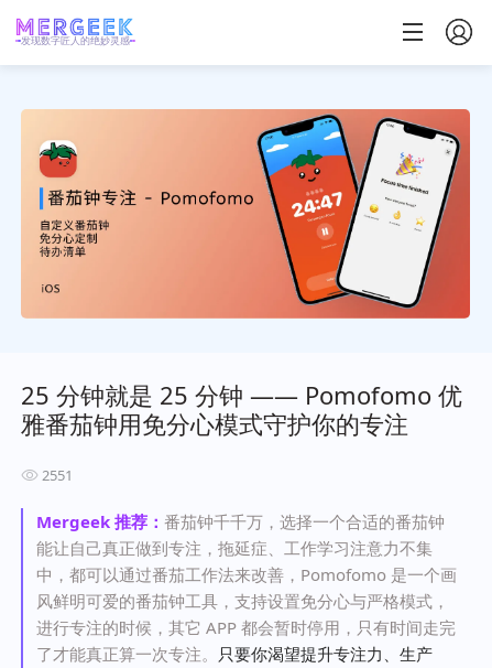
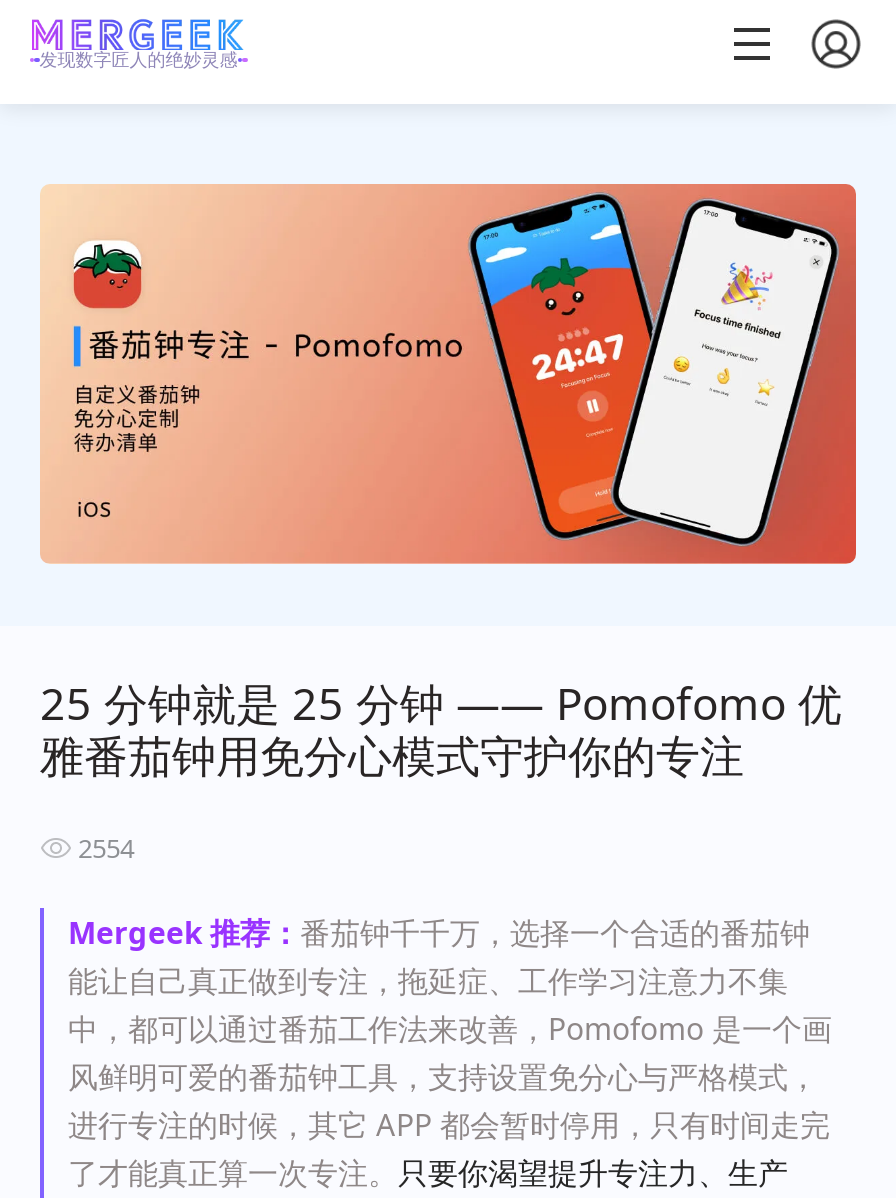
- 2551
+ 2554
